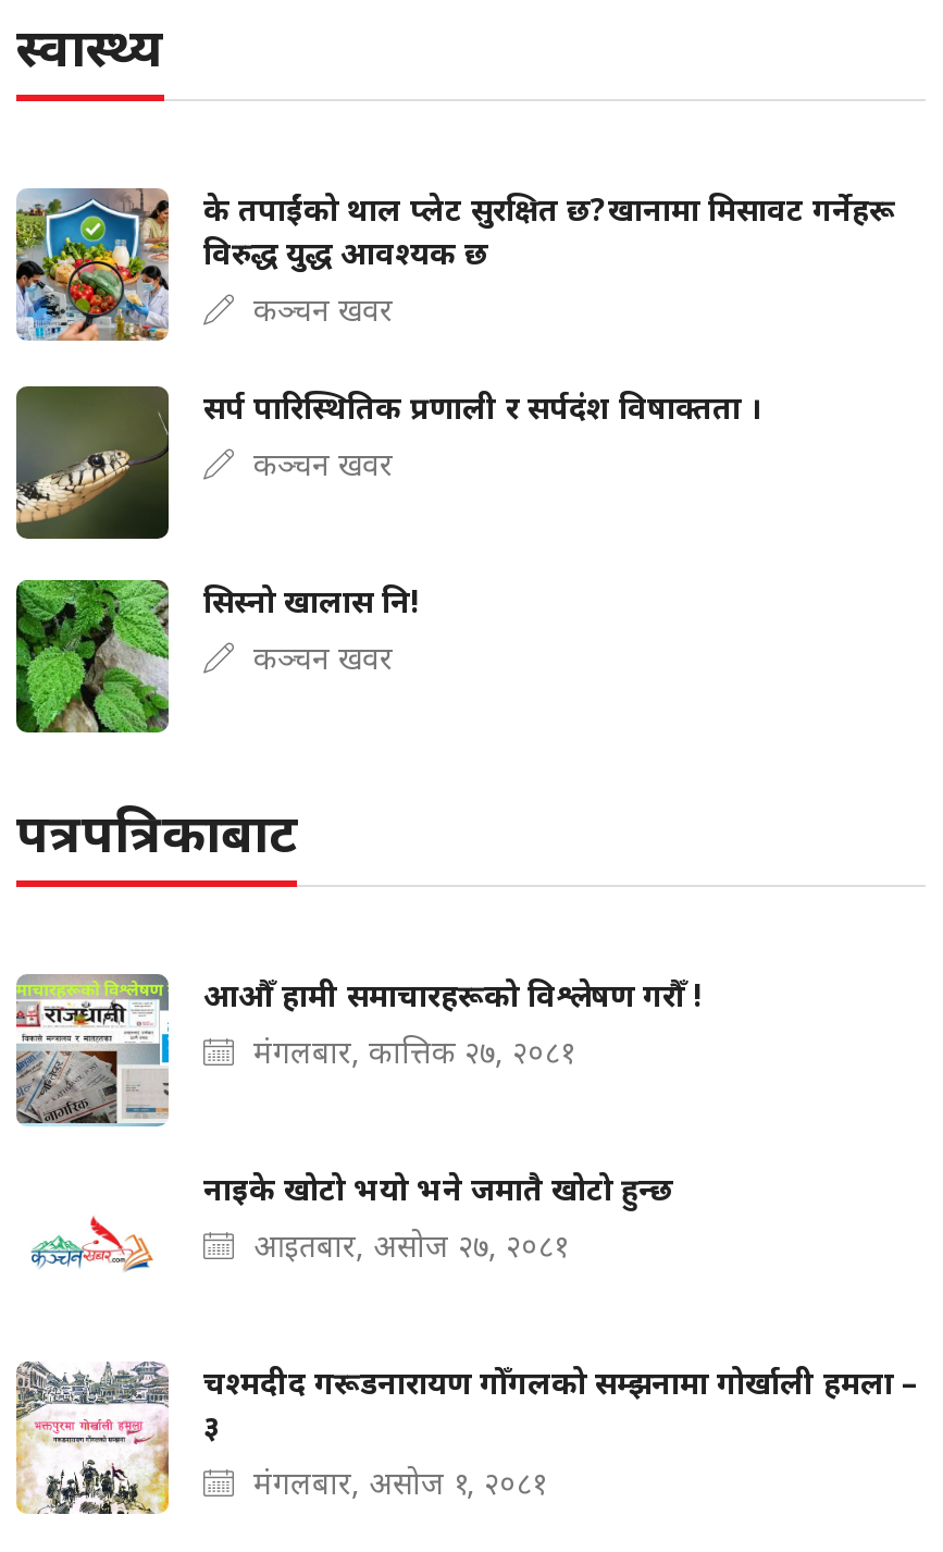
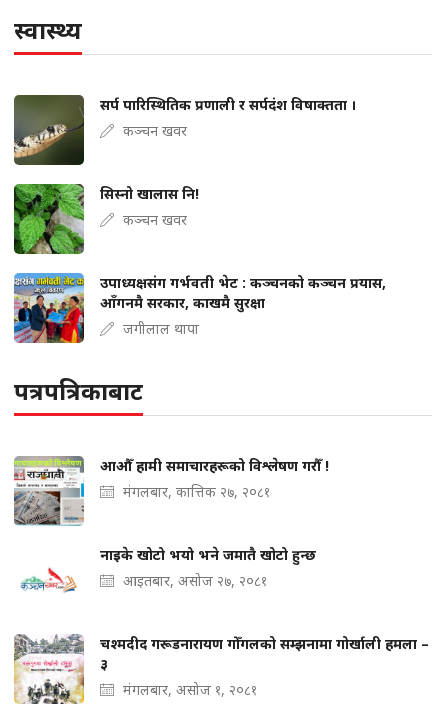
- [image]
- के तपाईंको थाल प्लेट सुरक्षित छ?खानामा मिसावट गर्नेहरू
- विरुद्ध युद्ध आवश्यक छ
- कञ्चन खवर

moved up: [image] | सर्प पारिस्थितिक प्रणाली र सर्पदंश विषाक्तता । | कञ्चन खवर | सिस्नो खालास नि! | कञ्चन खवर

+ [image]
+ उपाध्यक्षसंग गर्भवती भेट : कञ्चनको कञ्चन प्रयास,
+ आँगनमै सरकार, काखमै सुरक्षा
+ जगीलाल थापा
